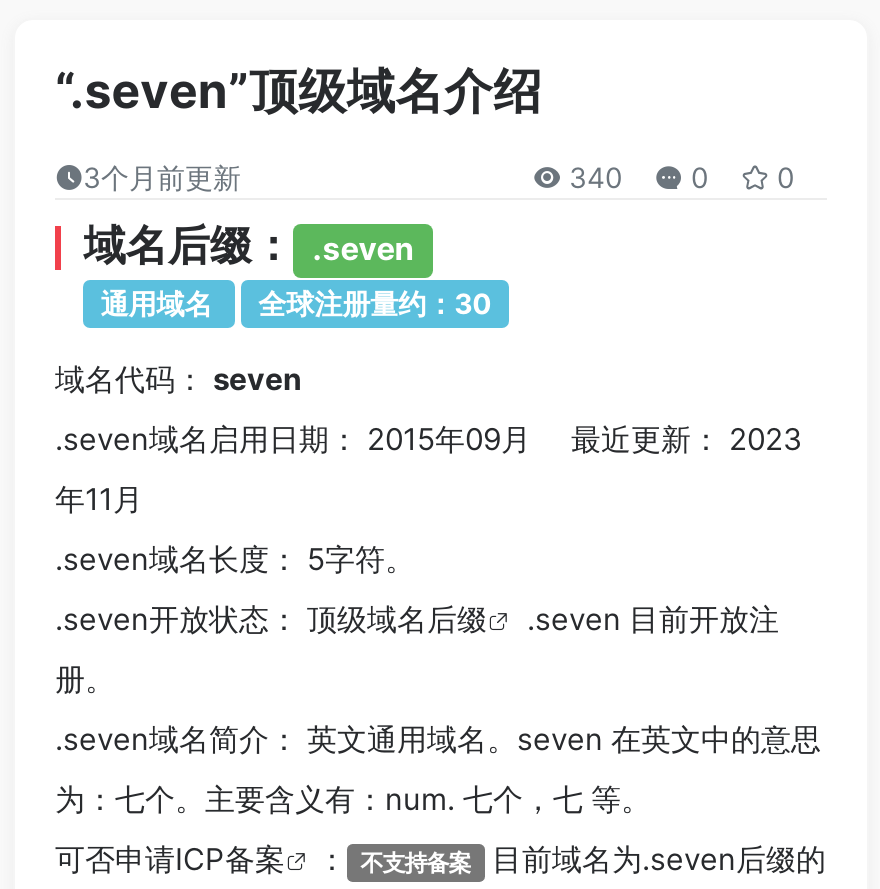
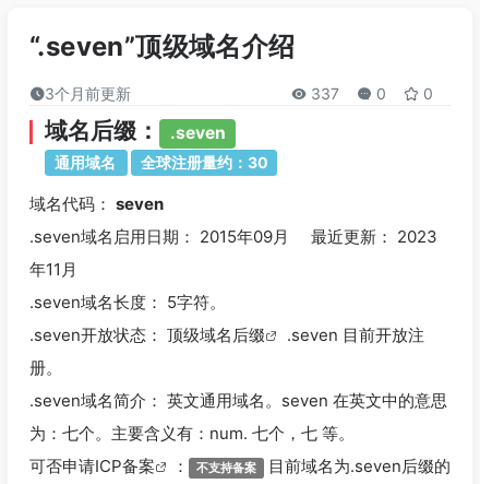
- 340 0 0
+ 337 0 0
